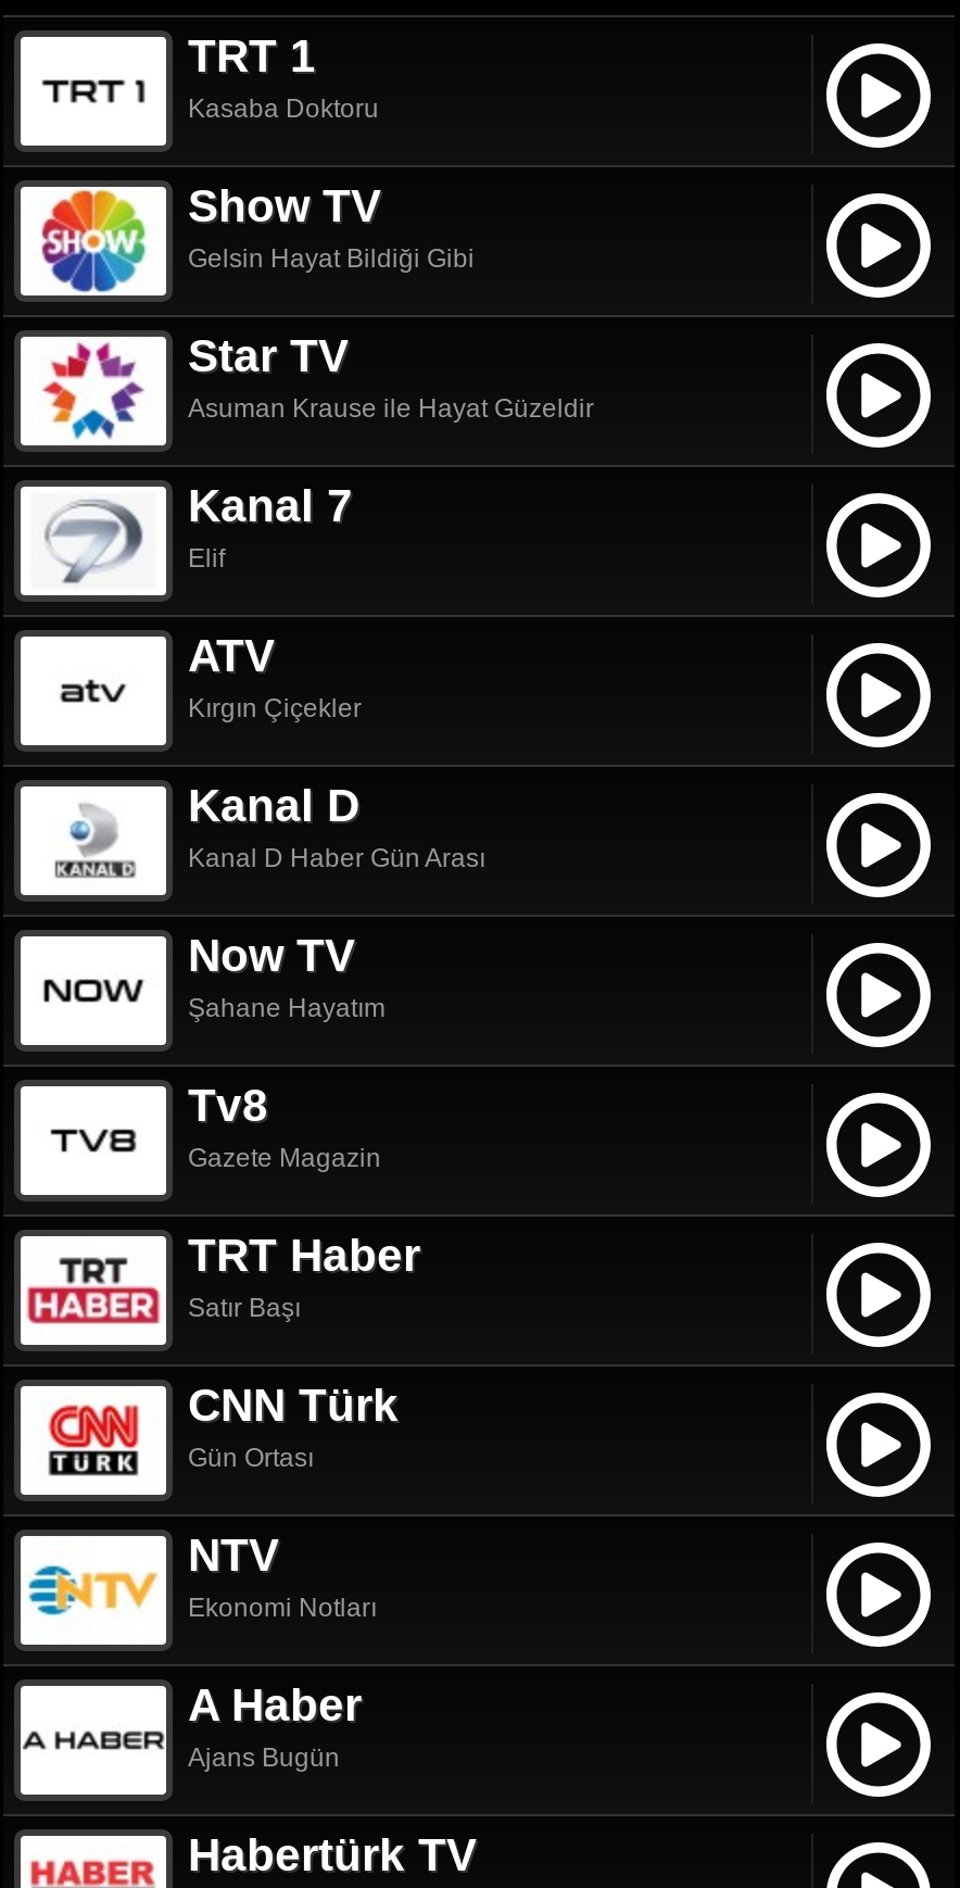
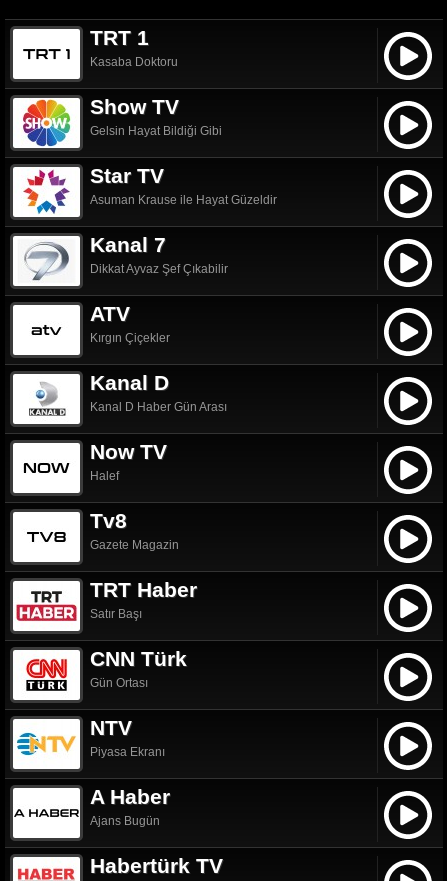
- Elif
+ Dikkat Ayvaz Şef Çıkabilir

- Şahane Hayatım
+ Halef

- Ekonomi Notları
+ Piyasa Ekranı
